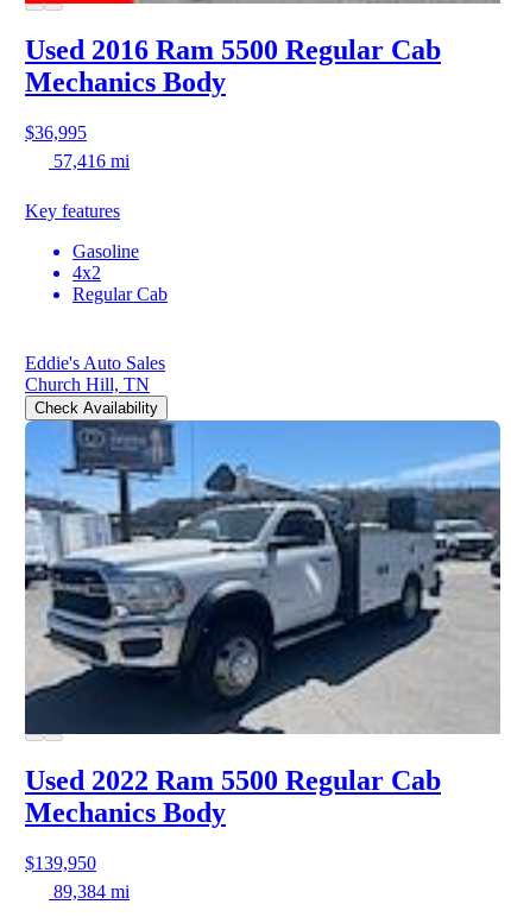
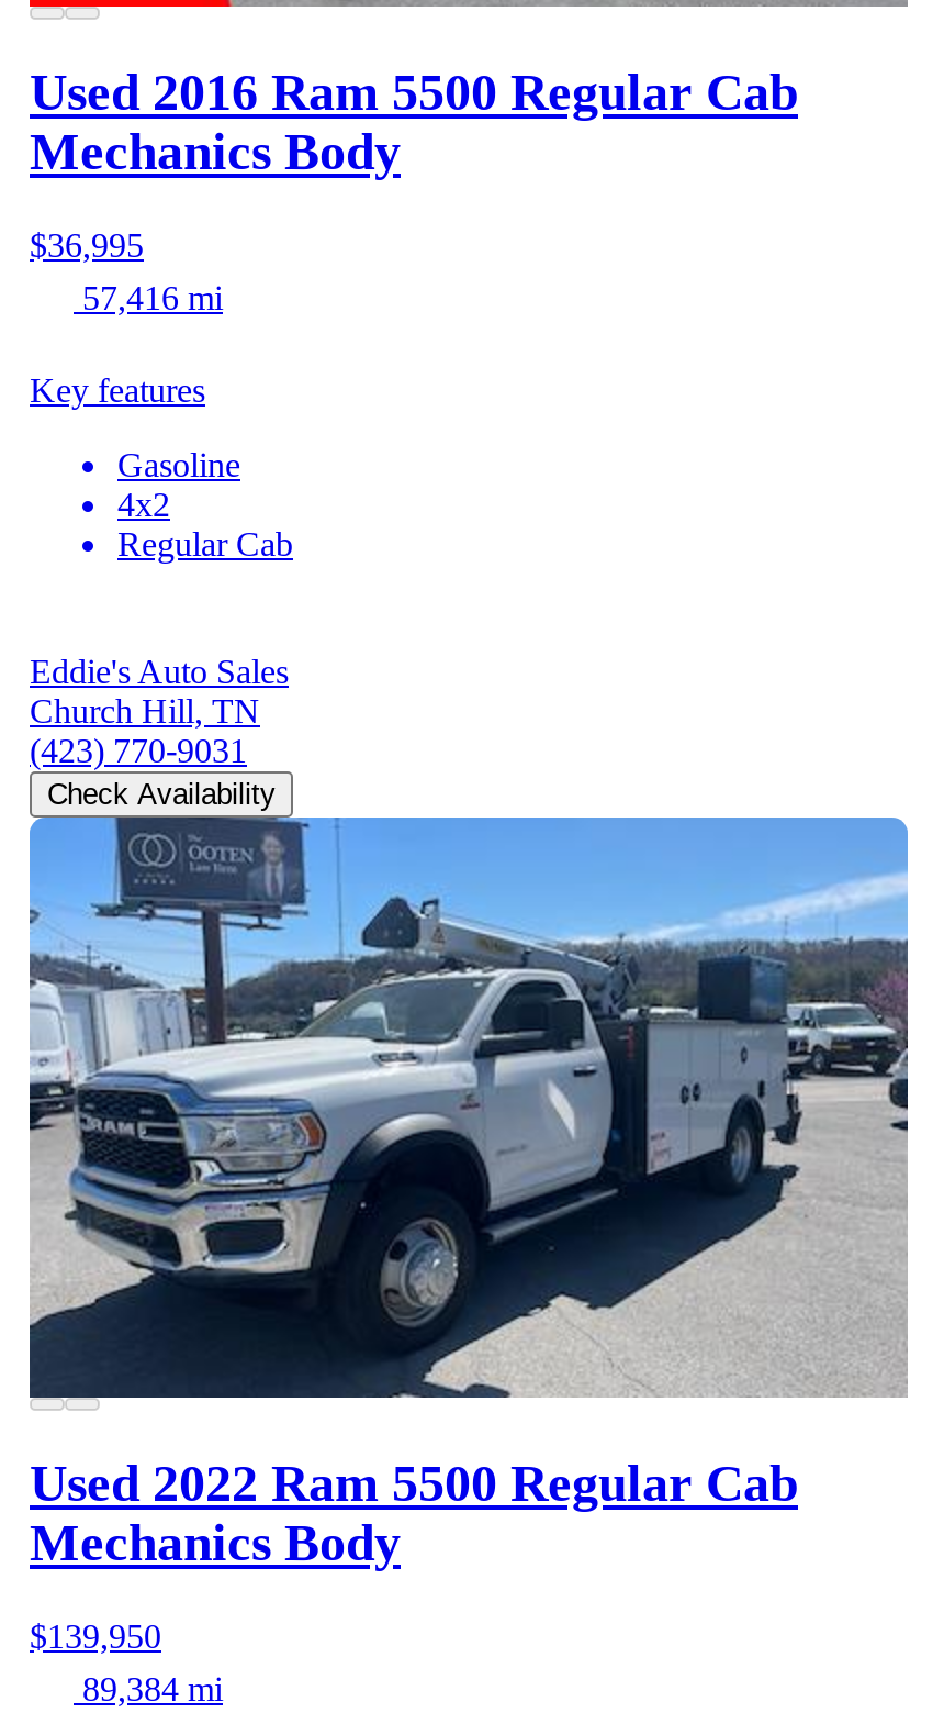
+ (423) 770-9031
